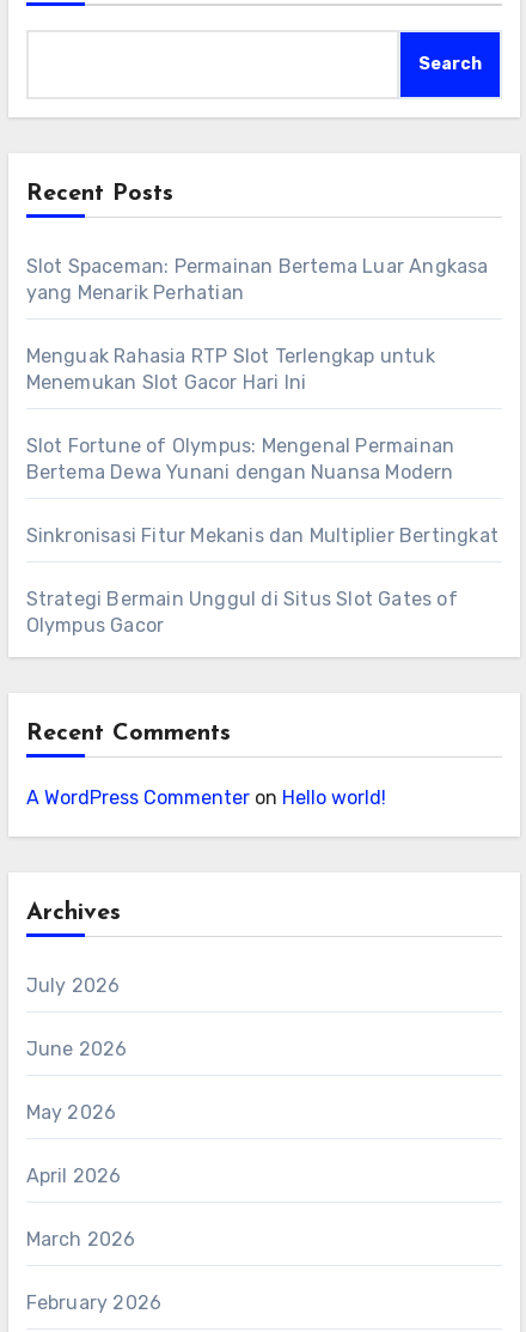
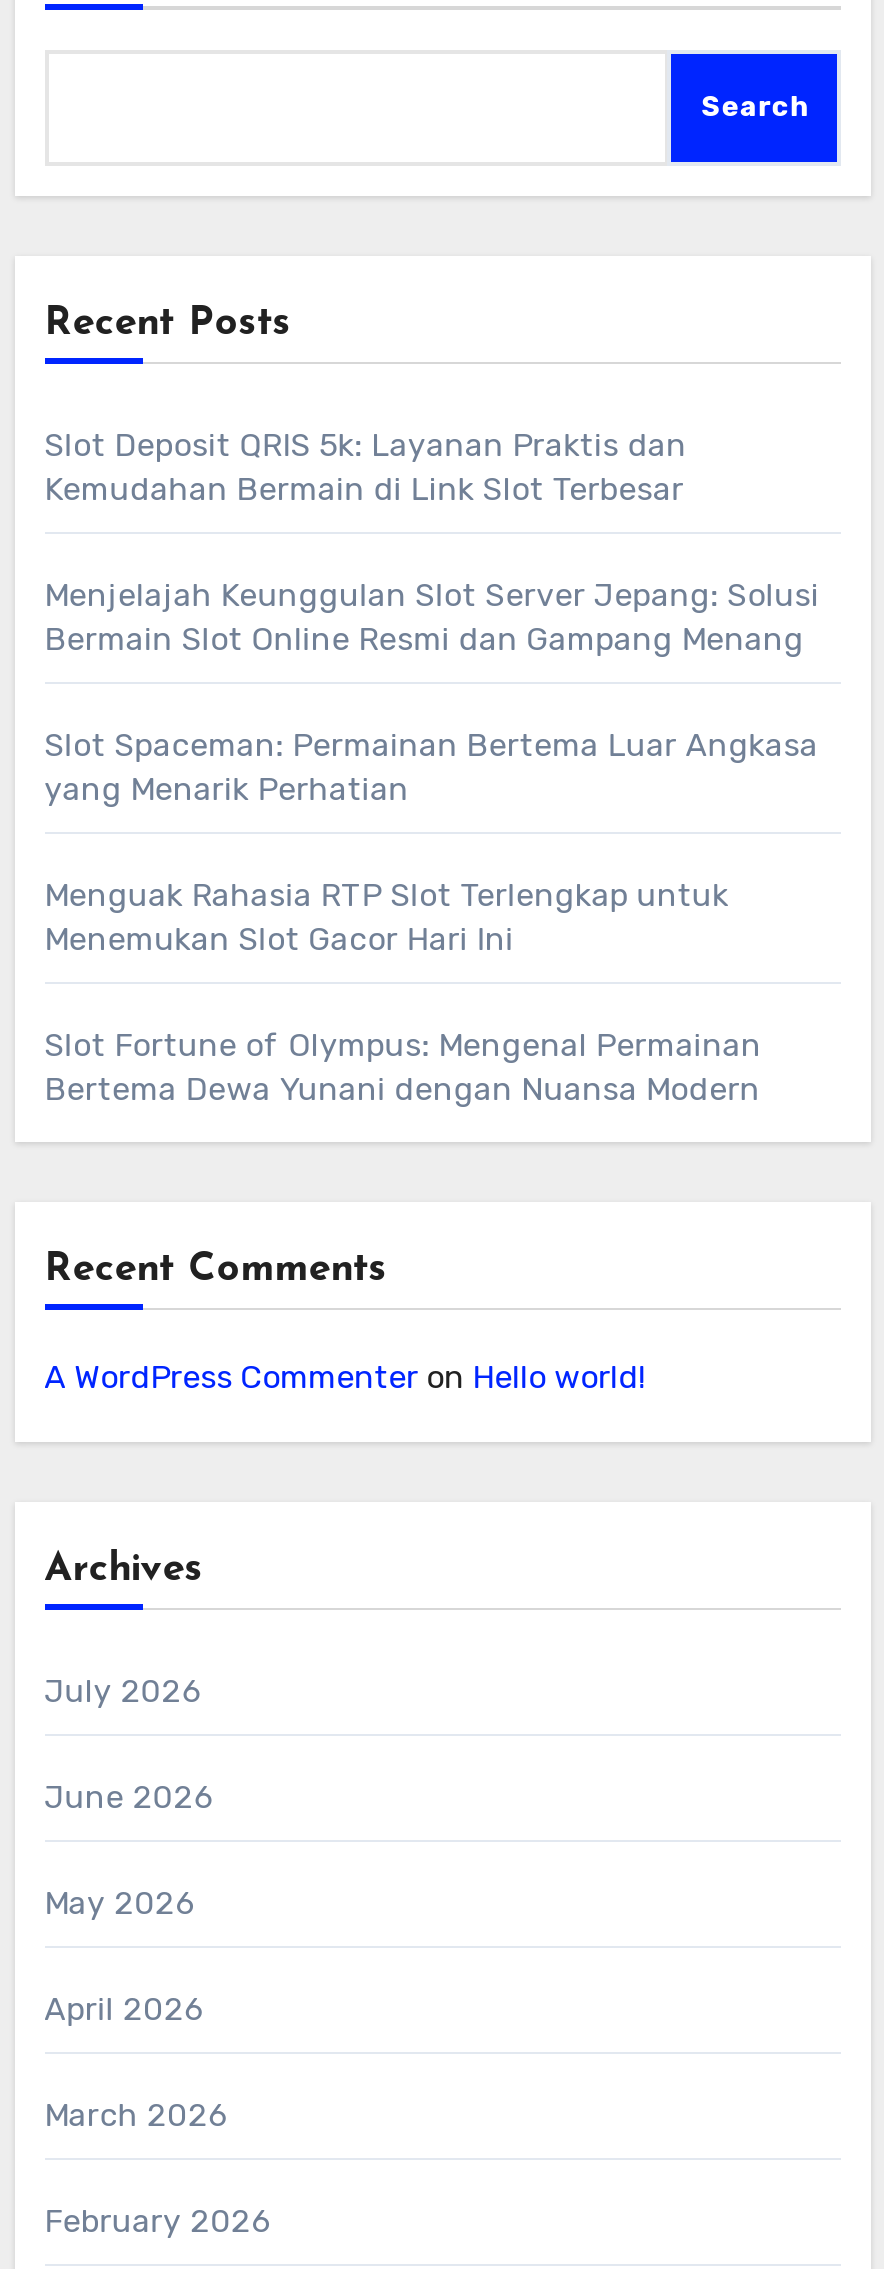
+ Slot Deposit QRIS 5k: Layanan Praktis dan
+ Kemudahan Bermain di Link Slot Terbesar
+ Menjelajah Keunggulan Slot Server Jepang: Solusi
+ Bermain Slot Online Resmi dan Gampang Menang

moved down: Slot Spaceman: Permainan Bertema Luar Angkasa | yang Menarik Perhatian | Menguak Rahasia RTP Slot Terlengkap untuk | Menemukan Slot Gacor Hari Ini | Slot Fortune of Olympus: Mengenal Permainan | Bertema Dewa Yunani dengan Nuansa Modern

- Sinkronisasi Fitur Mekanis dan Multiplier Bertingkat
- Strategi Bermain Unggul di Situs Slot Gates of
- Olympus Gacor
